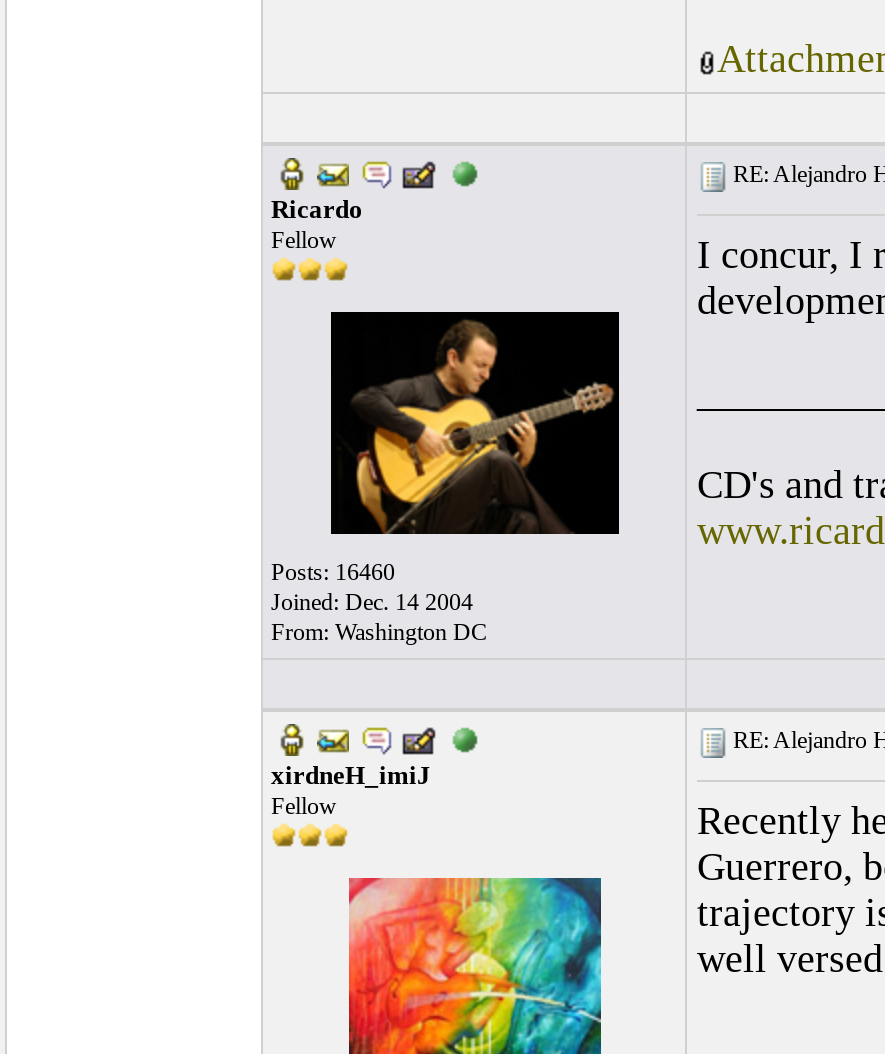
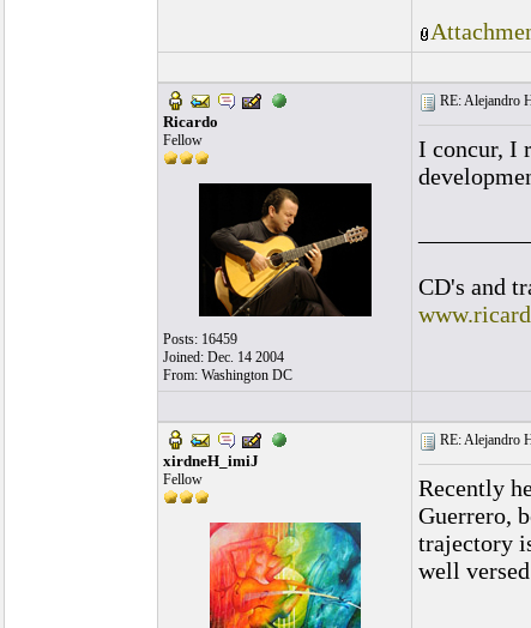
- Posts: 16460
+ Posts: 16459
